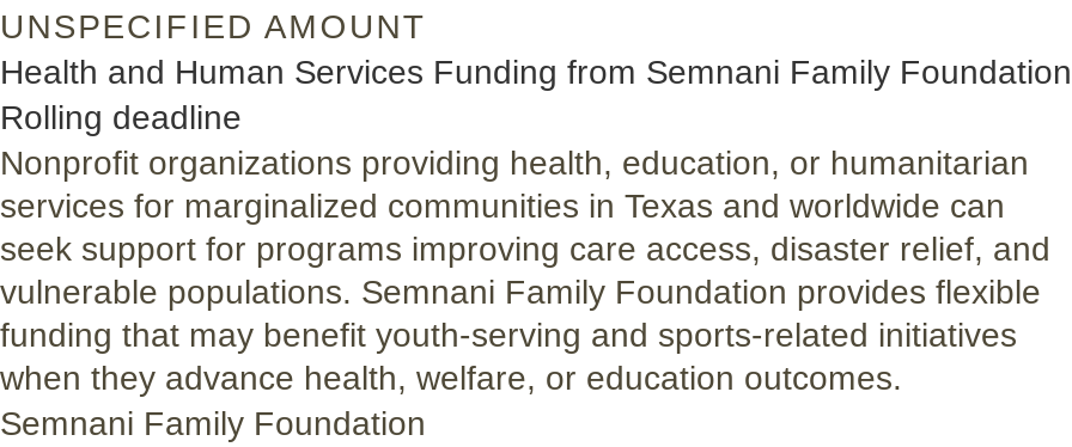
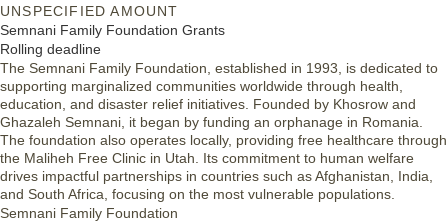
- Health and Human Services Funding from Semnani Family Foundation
+ Semnani Family Foundation Grants

- Nonprofit organizations providing health, education, or humanitarian
- services for marginalized communities in Texas and worldwide can
- seek support for programs improving care access, disaster relief, and
- vulnerable populations. Semnani Family Foundation provides flexible
- funding that may benefit youth-serving and sports-related initiatives
- when they advance health, welfare, or education outcomes.
+ The Semnani Family Foundation, established in 1993, is dedicated to
+ supporting marginalized communities worldwide through health,
+ education, and disaster relief initiatives. Founded by Khosrow and
+ Ghazaleh Semnani, it began by funding an orphanage in Romania.
+ The foundation also operates locally, providing free healthcare through
+ the Maliheh Free Clinic in Utah. Its commitment to human welfare
+ drives impactful partnerships in countries such as Afghanistan, India,
+ and South Africa, focusing on the most vulnerable populations.
